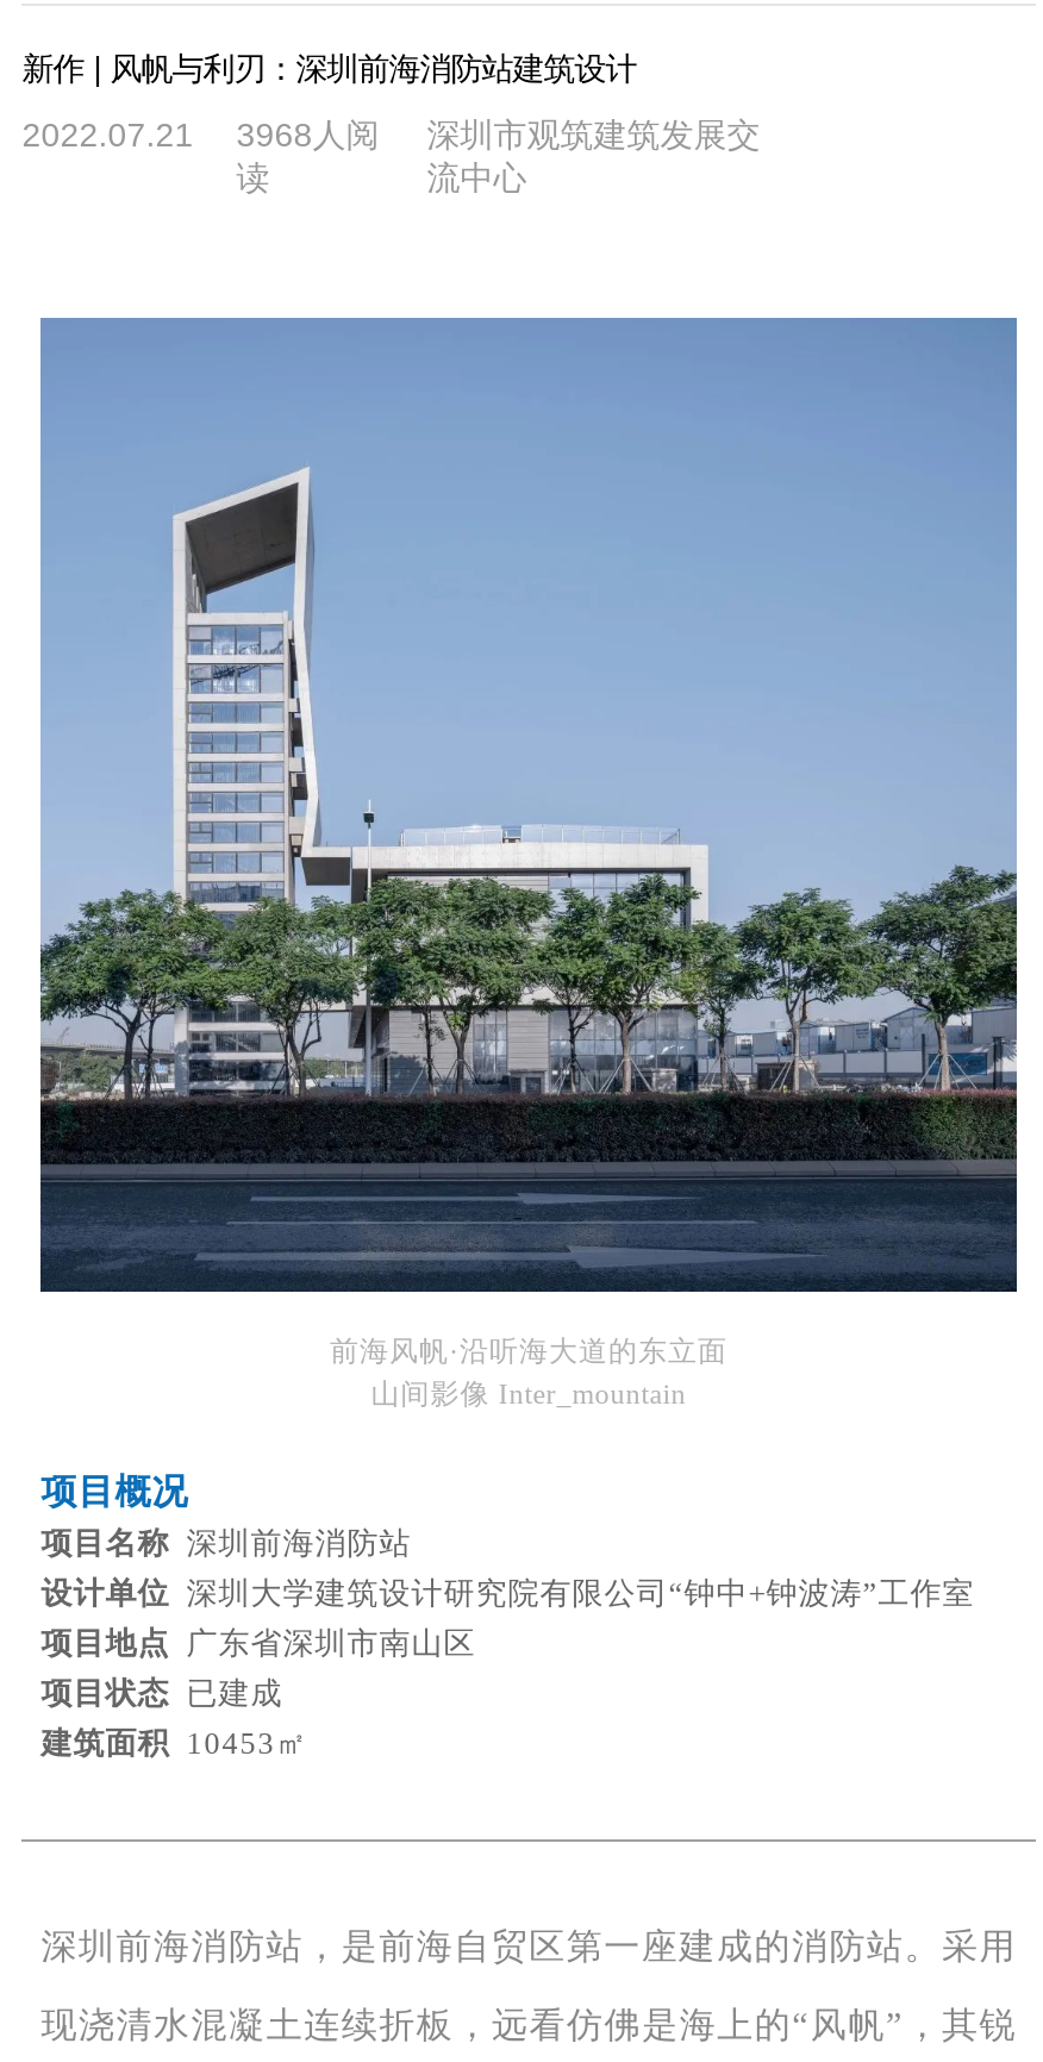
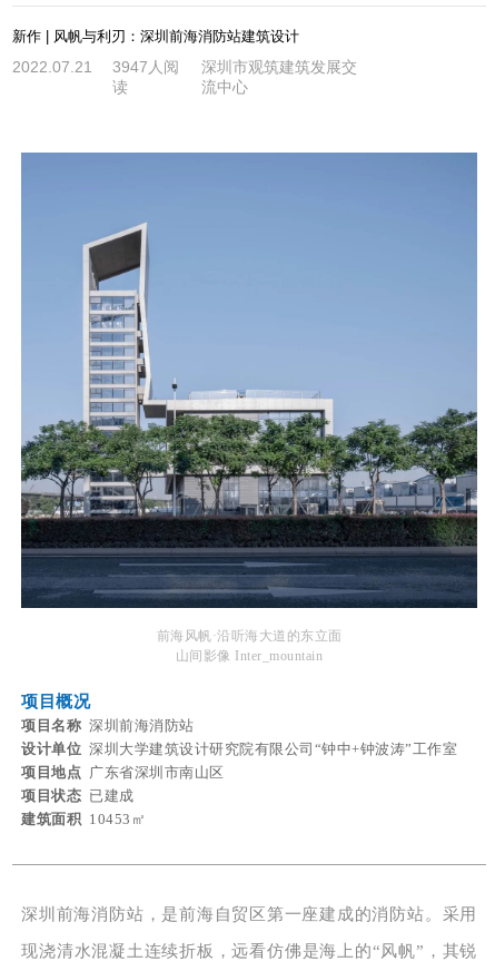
- 2022.07.21 3968人阅 深圳市观筑建筑发展交
+ 2022.07.21 3947人阅 深圳市观筑建筑发展交
